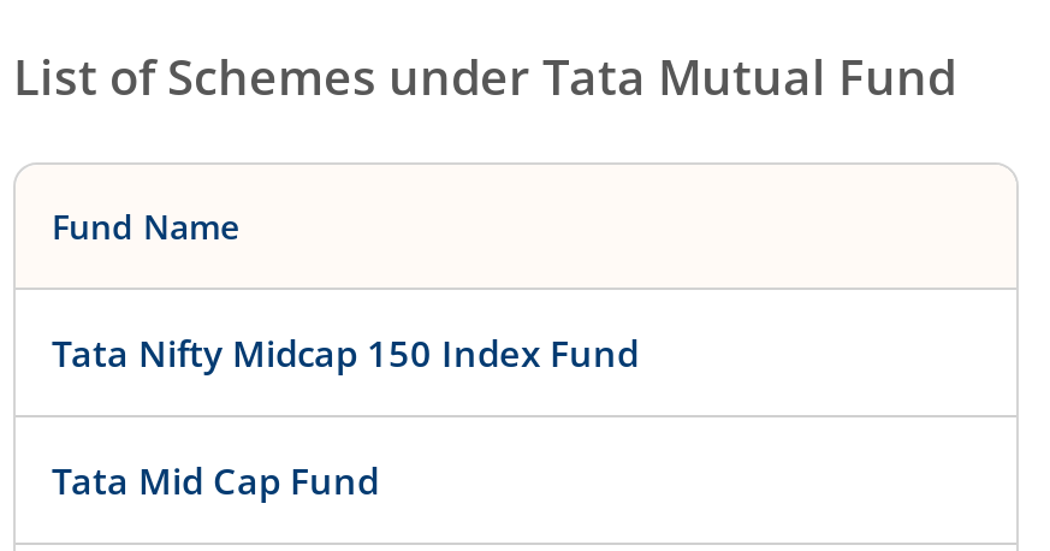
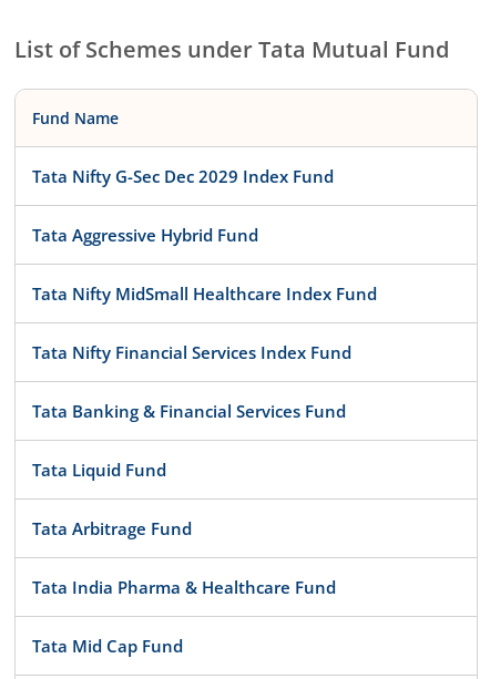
- Tata Nifty Midcap 150 Index Fund
+ Tata Nifty G-Sec Dec 2029 Index Fund
+ Tata Aggressive Hybrid Fund
+ Tata Nifty MidSmall Healthcare Index Fund
+ Tata Nifty Financial Services Index Fund
+ Tata Banking & Financial Services Fund
+ Tata Liquid Fund
+ Tata Arbitrage Fund
+ Tata India Pharma & Healthcare Fund
